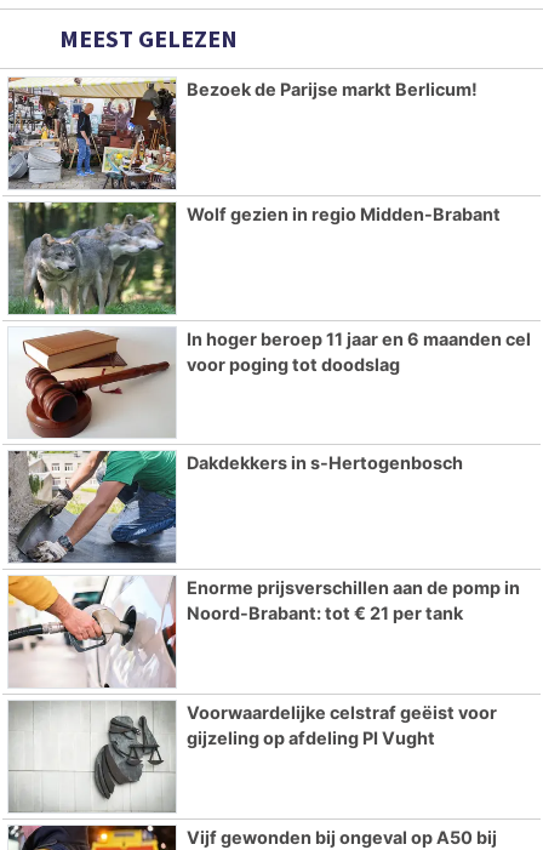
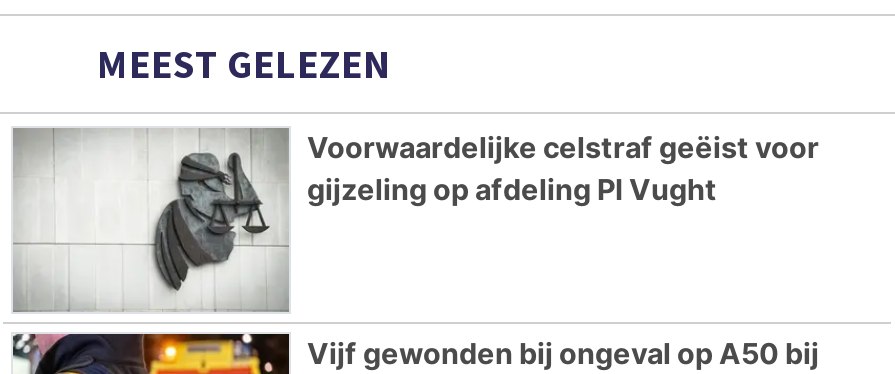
- [image]
- Bezoek de Parijse markt Berlicum!

- [image]
- Wolf gezien in regio Midden-Brabant

- [image]
- In hoger beroep 11 jaar en 6 maanden cel
- voor poging tot doodslag

- [image]
- Dakdekkers in s-Hertogenbosch

- [image]
- Enorme prijsverschillen aan de pomp in
- Noord-Brabant: tot € 21 per tank
